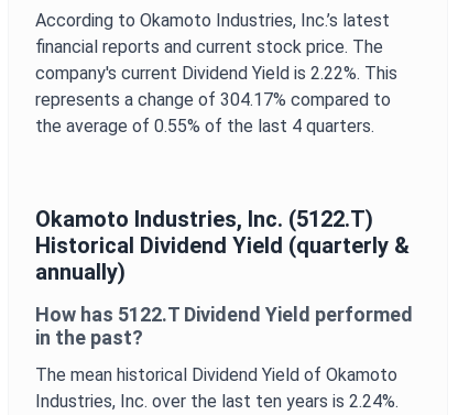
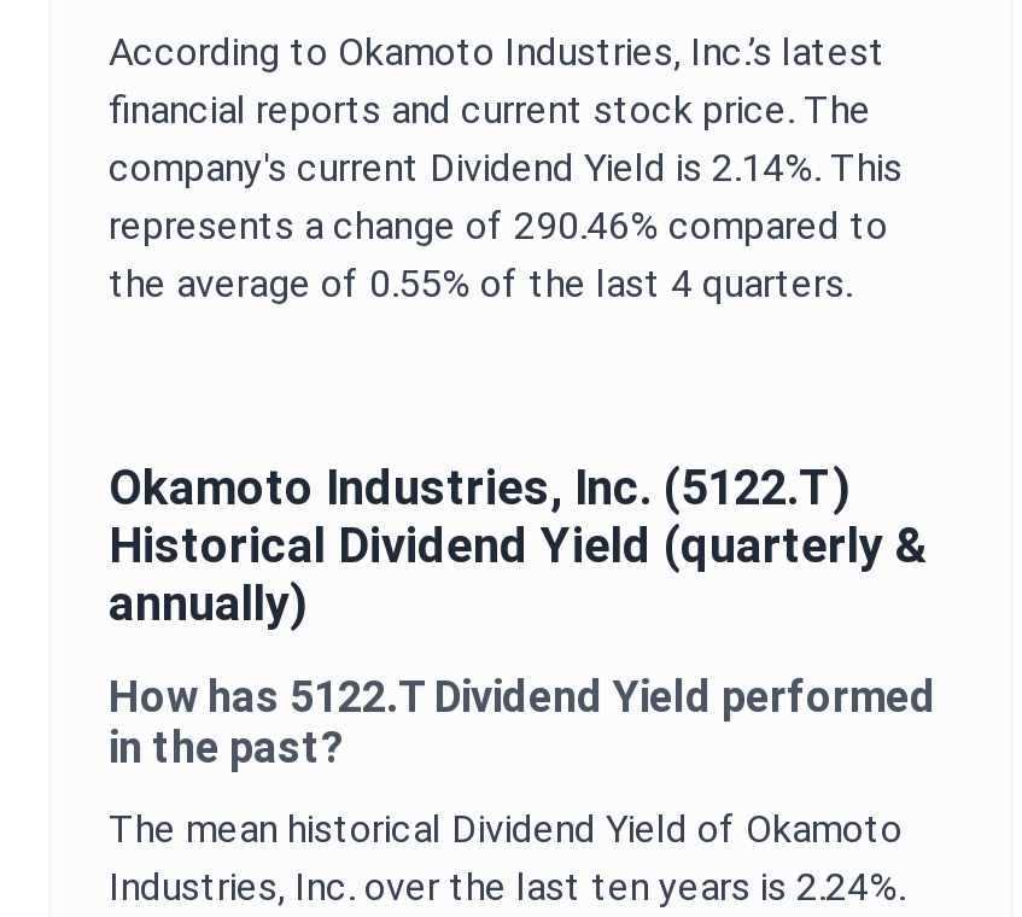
- company's current Dividend Yield is 2.22%. This
+ company's current Dividend Yield is 2.14%. This

- represents a change of 304.17% compared to
+ represents a change of 290.46% compared to
